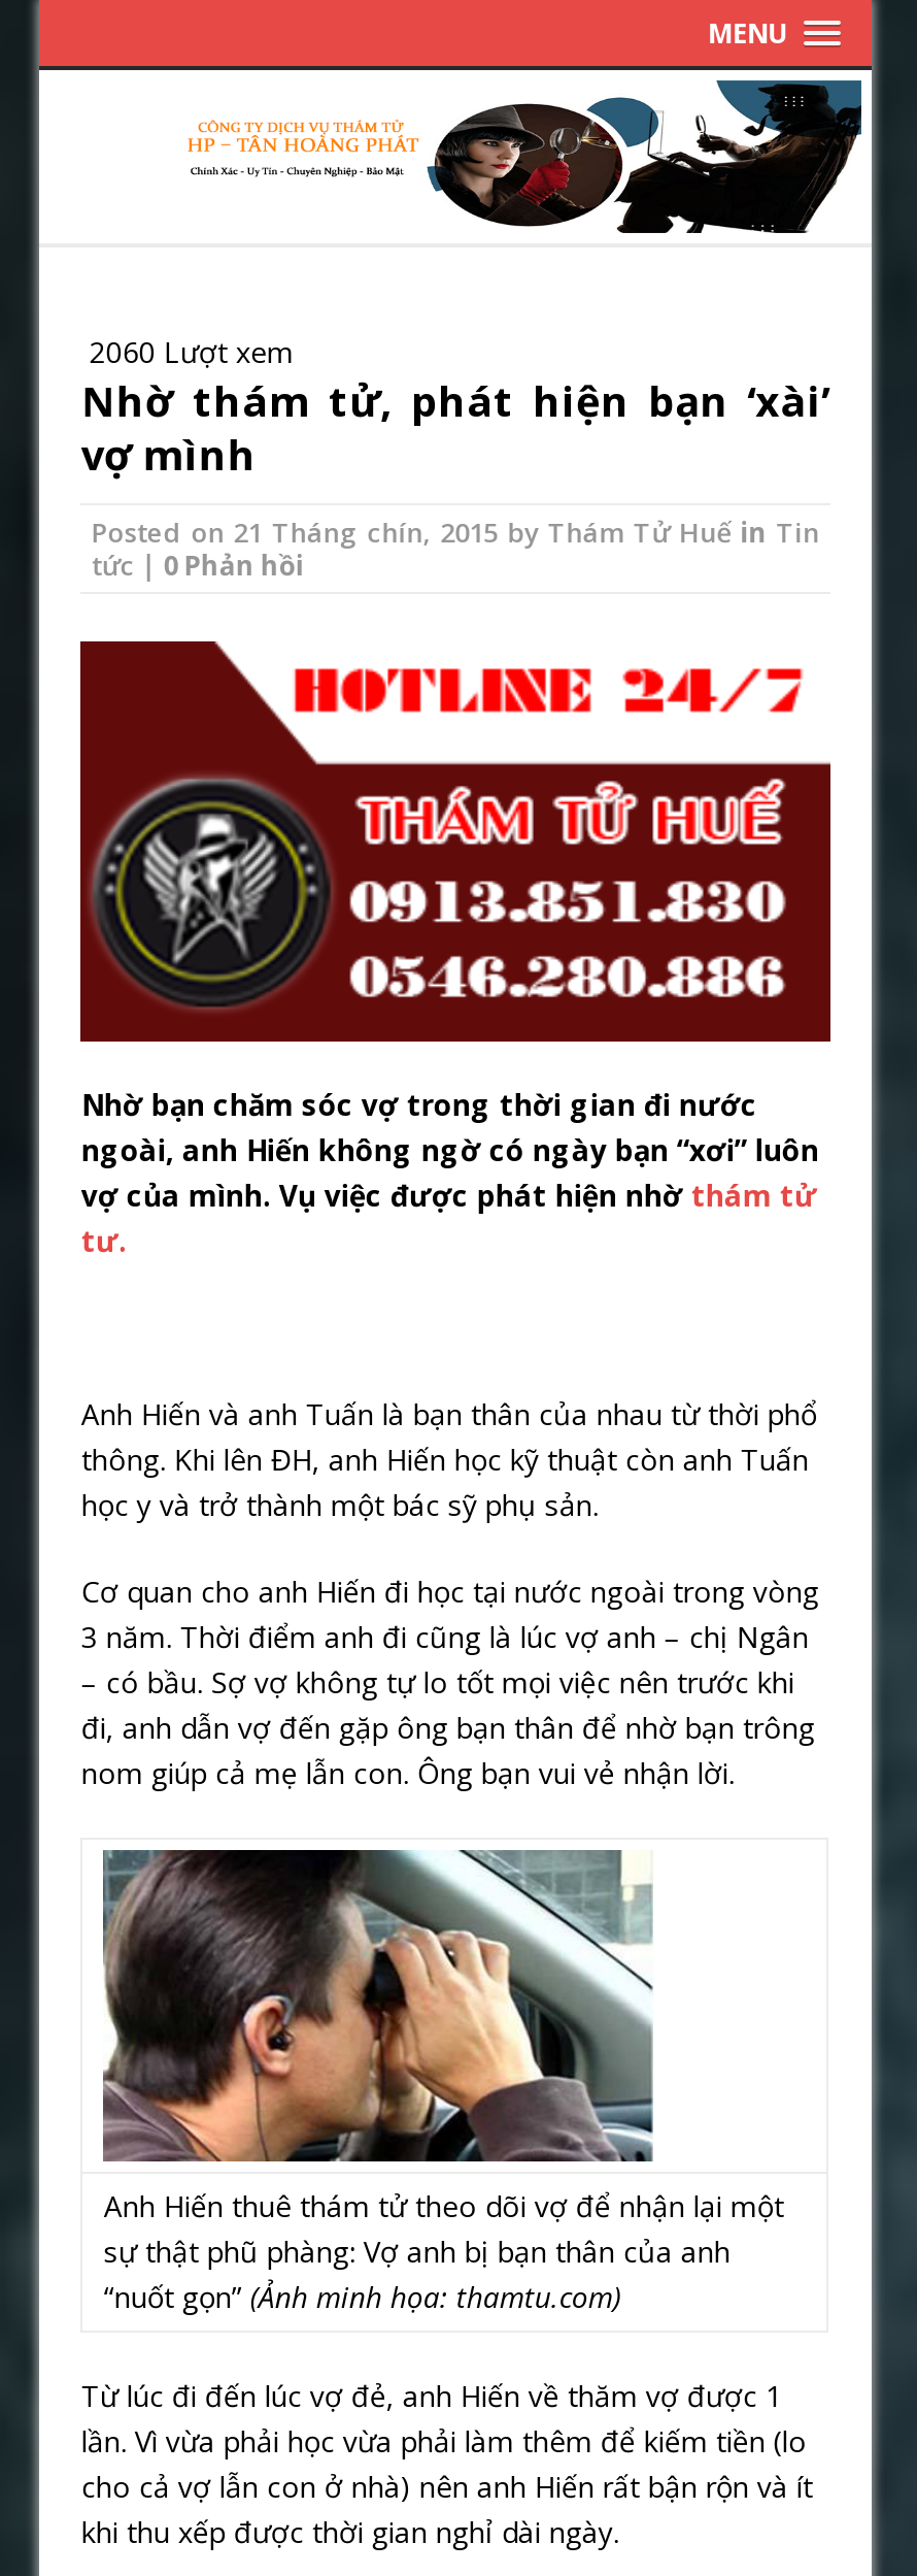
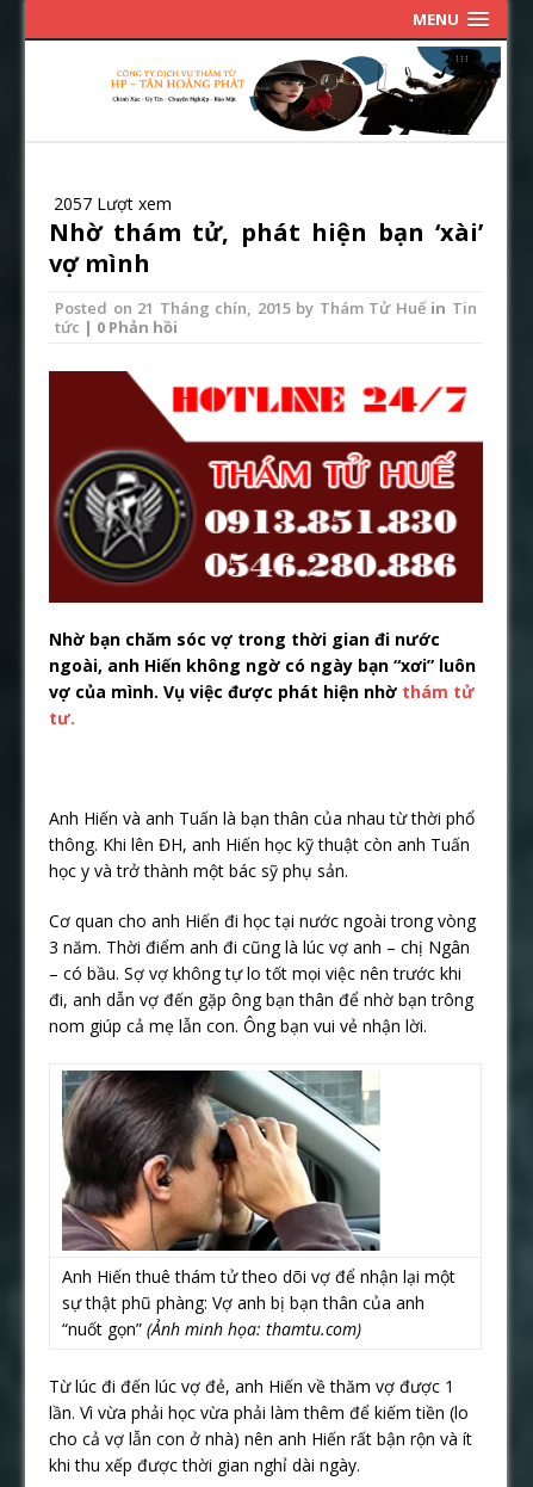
- 2060 Lượt xem
+ 2057 Lượt xem
